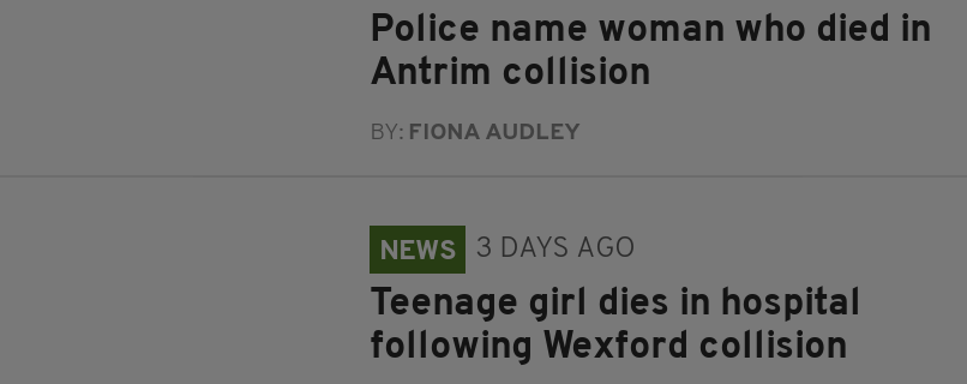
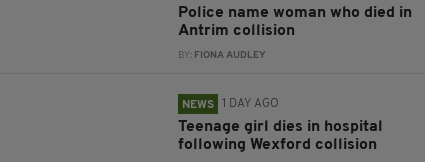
- NEWS 3 DAYS AGO
+ NEWS 1 DAY AGO
